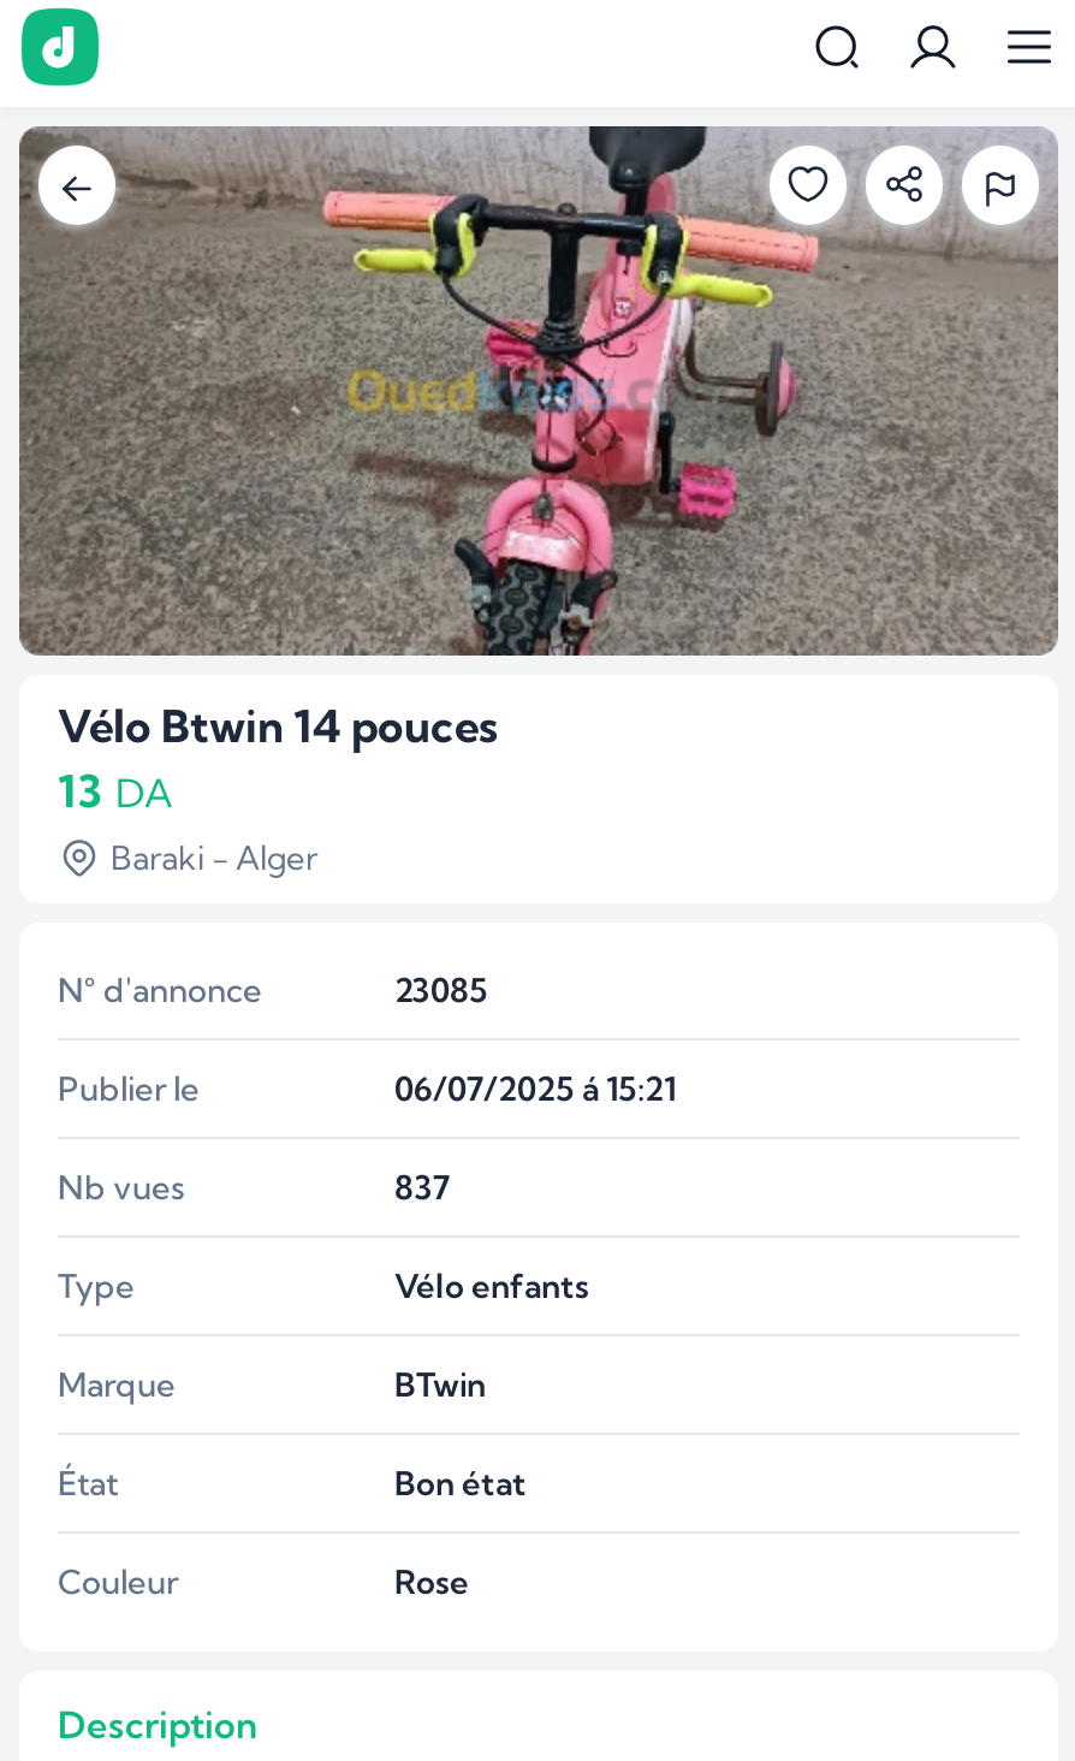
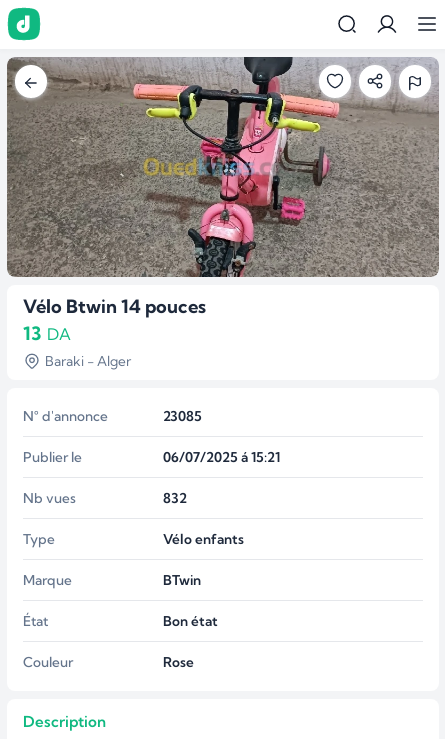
- 837
+ 832
